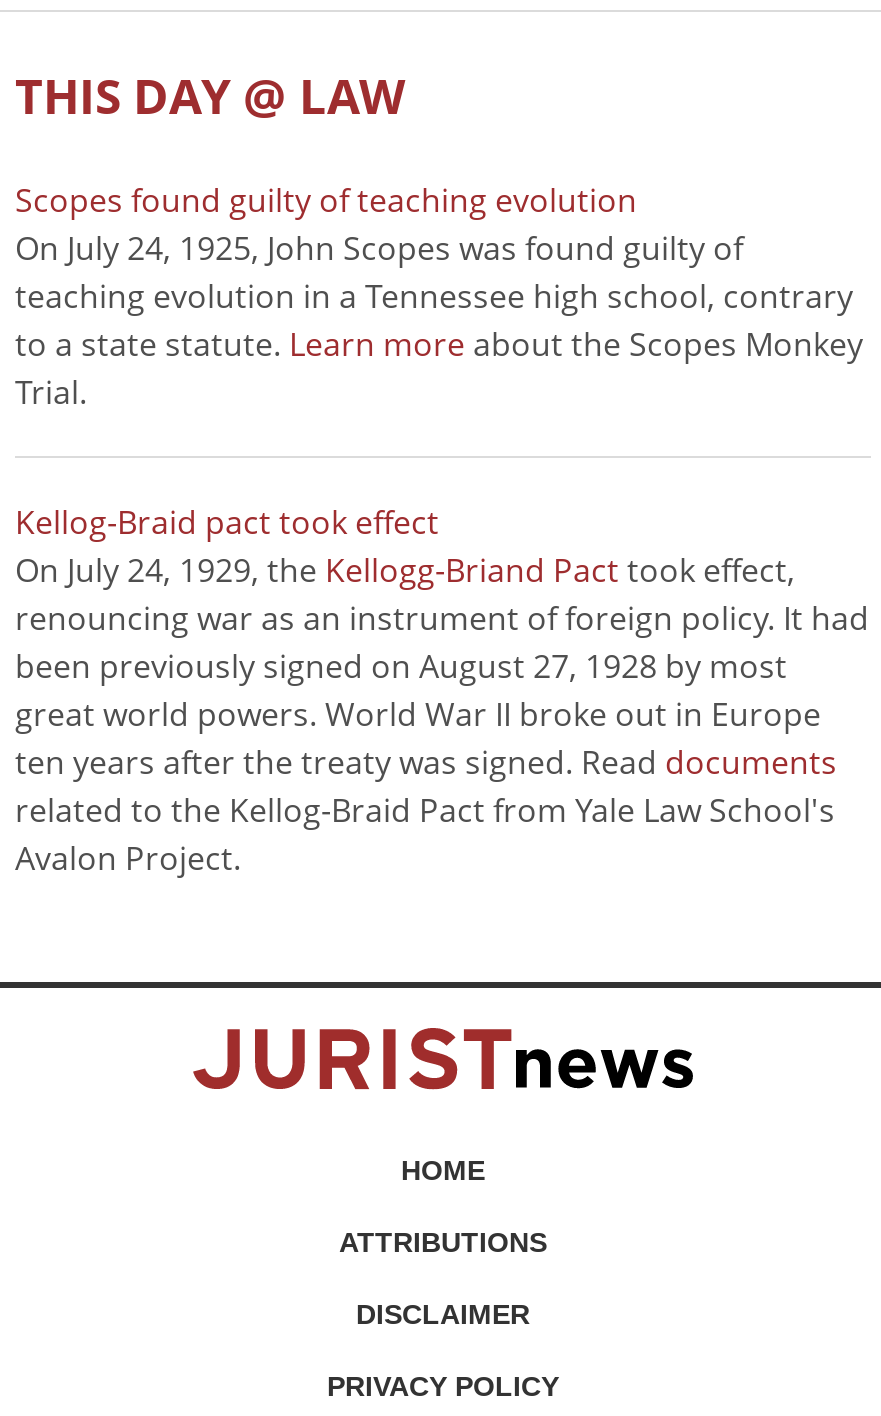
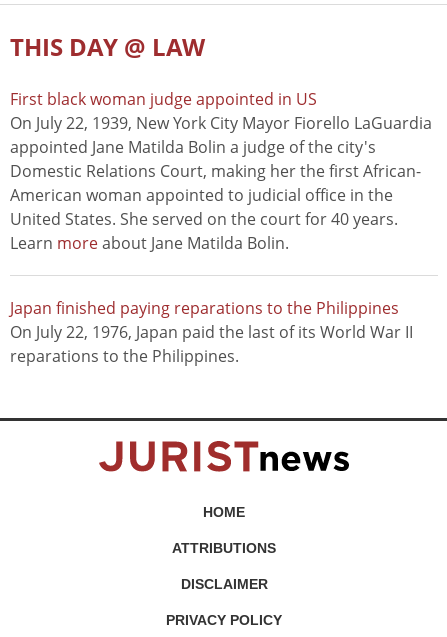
- Scopes found guilty of teaching evolution
- On July 24, 1925, John Scopes was found guilty of
- teaching evolution in a Tennessee high school, contrary
- to a state statute. Learn more about the Scopes Monkey
- Trial.
+ First black woman judge appointed in US
+ On July 22, 1939, New York City Mayor Fiorello LaGuardia
+ appointed Jane Matilda Bolin a judge of the city's
+ Domestic Relations Court, making her the first African-
+ American woman appointed to judicial office in the
+ United States. She served on the court for 40 years.
+ Learn more about Jane Matilda Bolin.

- Kellog-Braid pact took effect
- On July 24, 1929, the Kellogg-Briand Pact took effect,
- renouncing war as an instrument of foreign policy. It had
- been previously signed on August 27, 1928 by most
- great world powers. World War II broke out in Europe
- ten years after the treaty was signed. Read documents
- related to the Kellog-Braid Pact from Yale Law School's
- Avalon Project.
+ Japan finished paying reparations to the Philippines
+ On July 22, 1976, Japan paid the last of its World War II
+ reparations to the Philippines.
